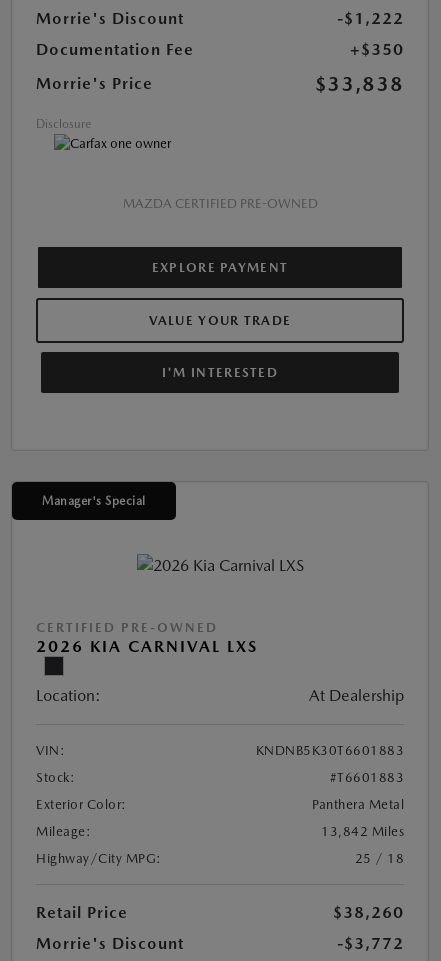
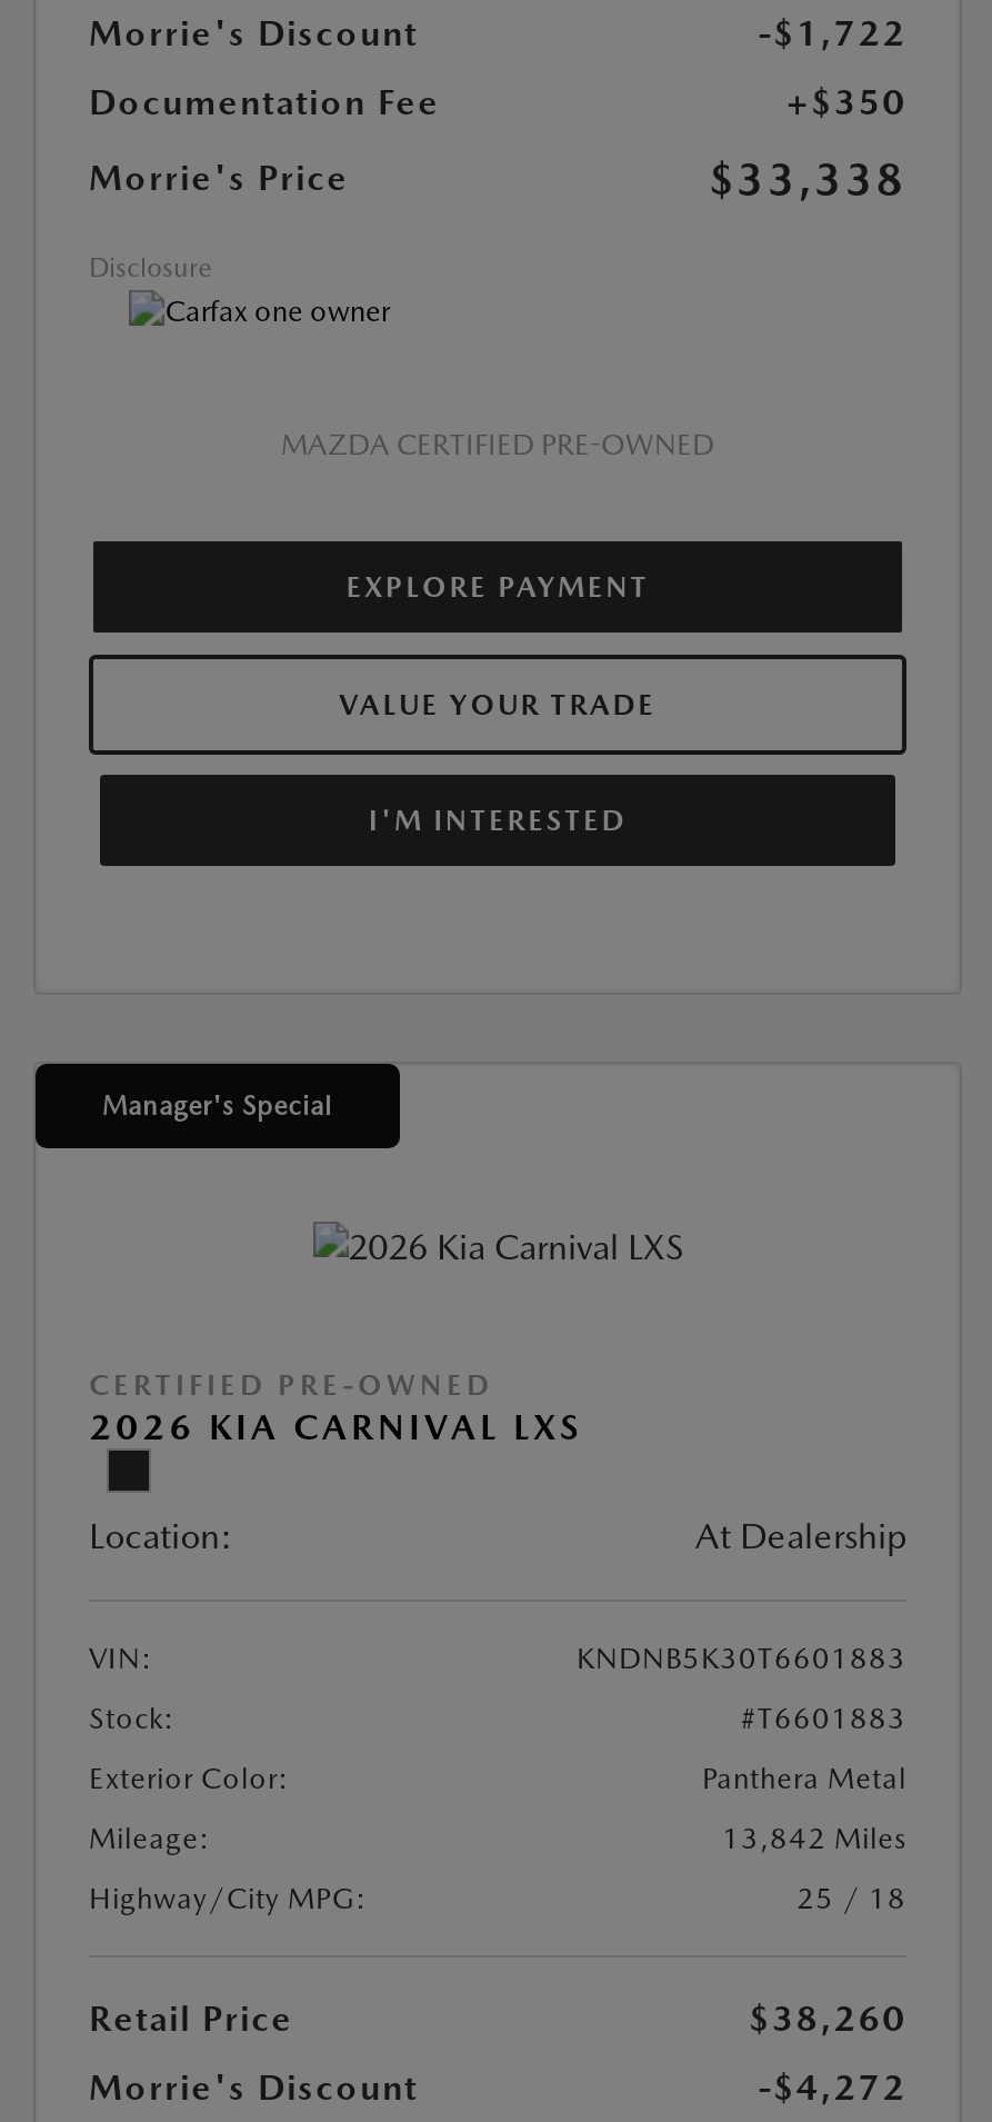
- -$1,222
+ -$1,722

- $33,838
+ $33,338

- -$3,772
+ -$4,272
